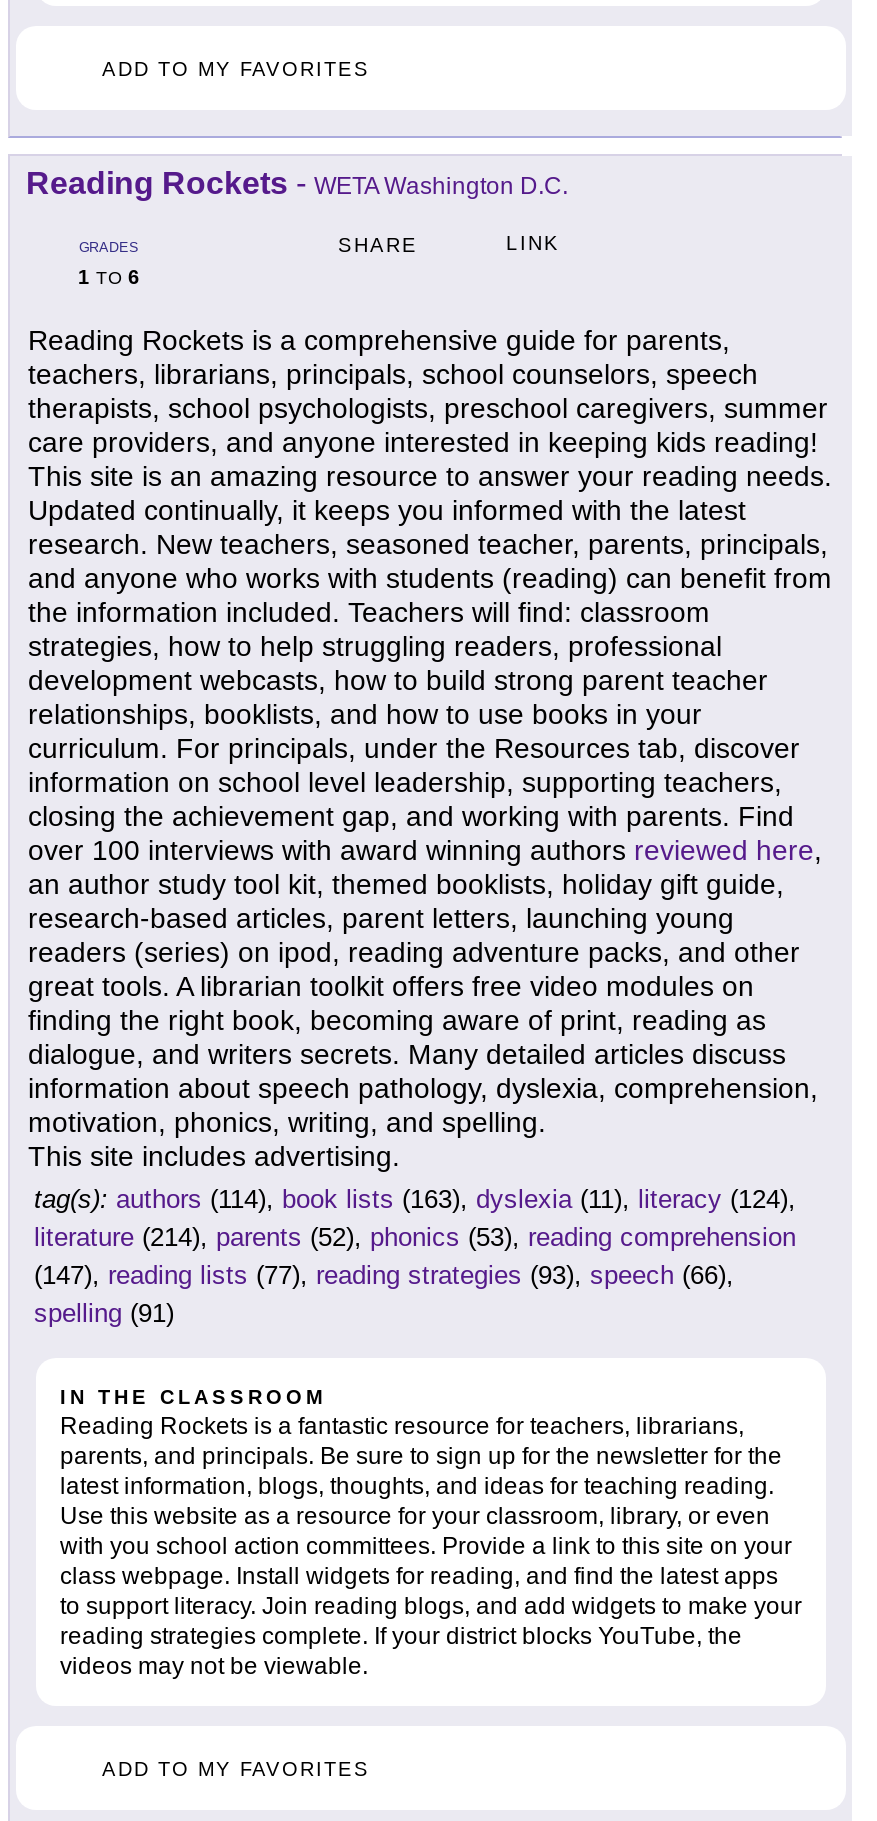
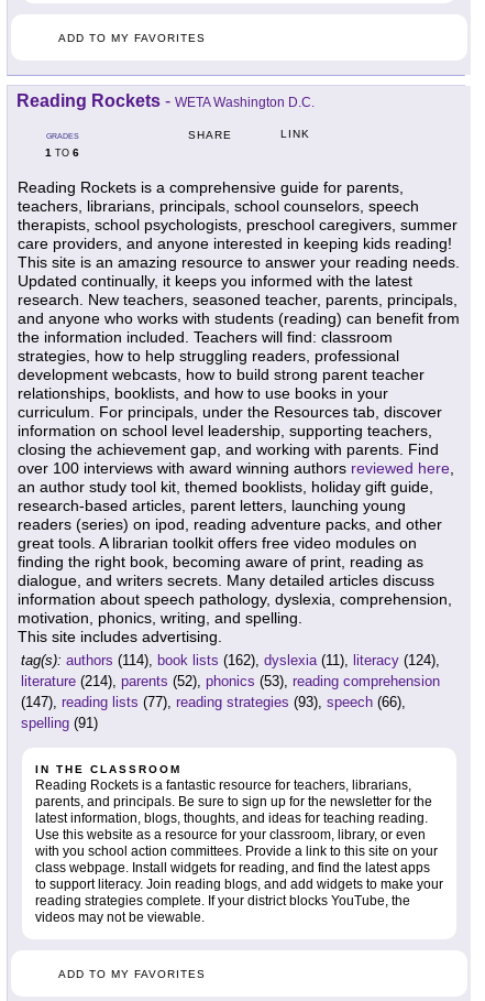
- tag(s): authors (114), book lists (163), dyslexia (11), literacy (124),
+ tag(s): authors (114), book lists (162), dyslexia (11), literacy (124),
